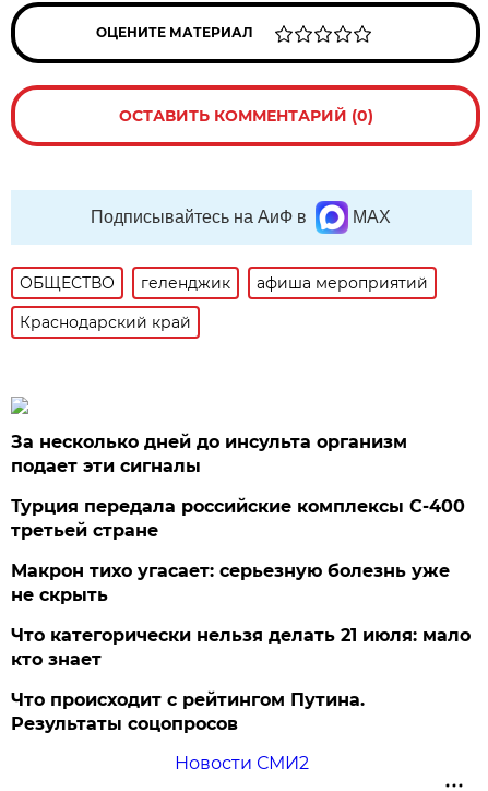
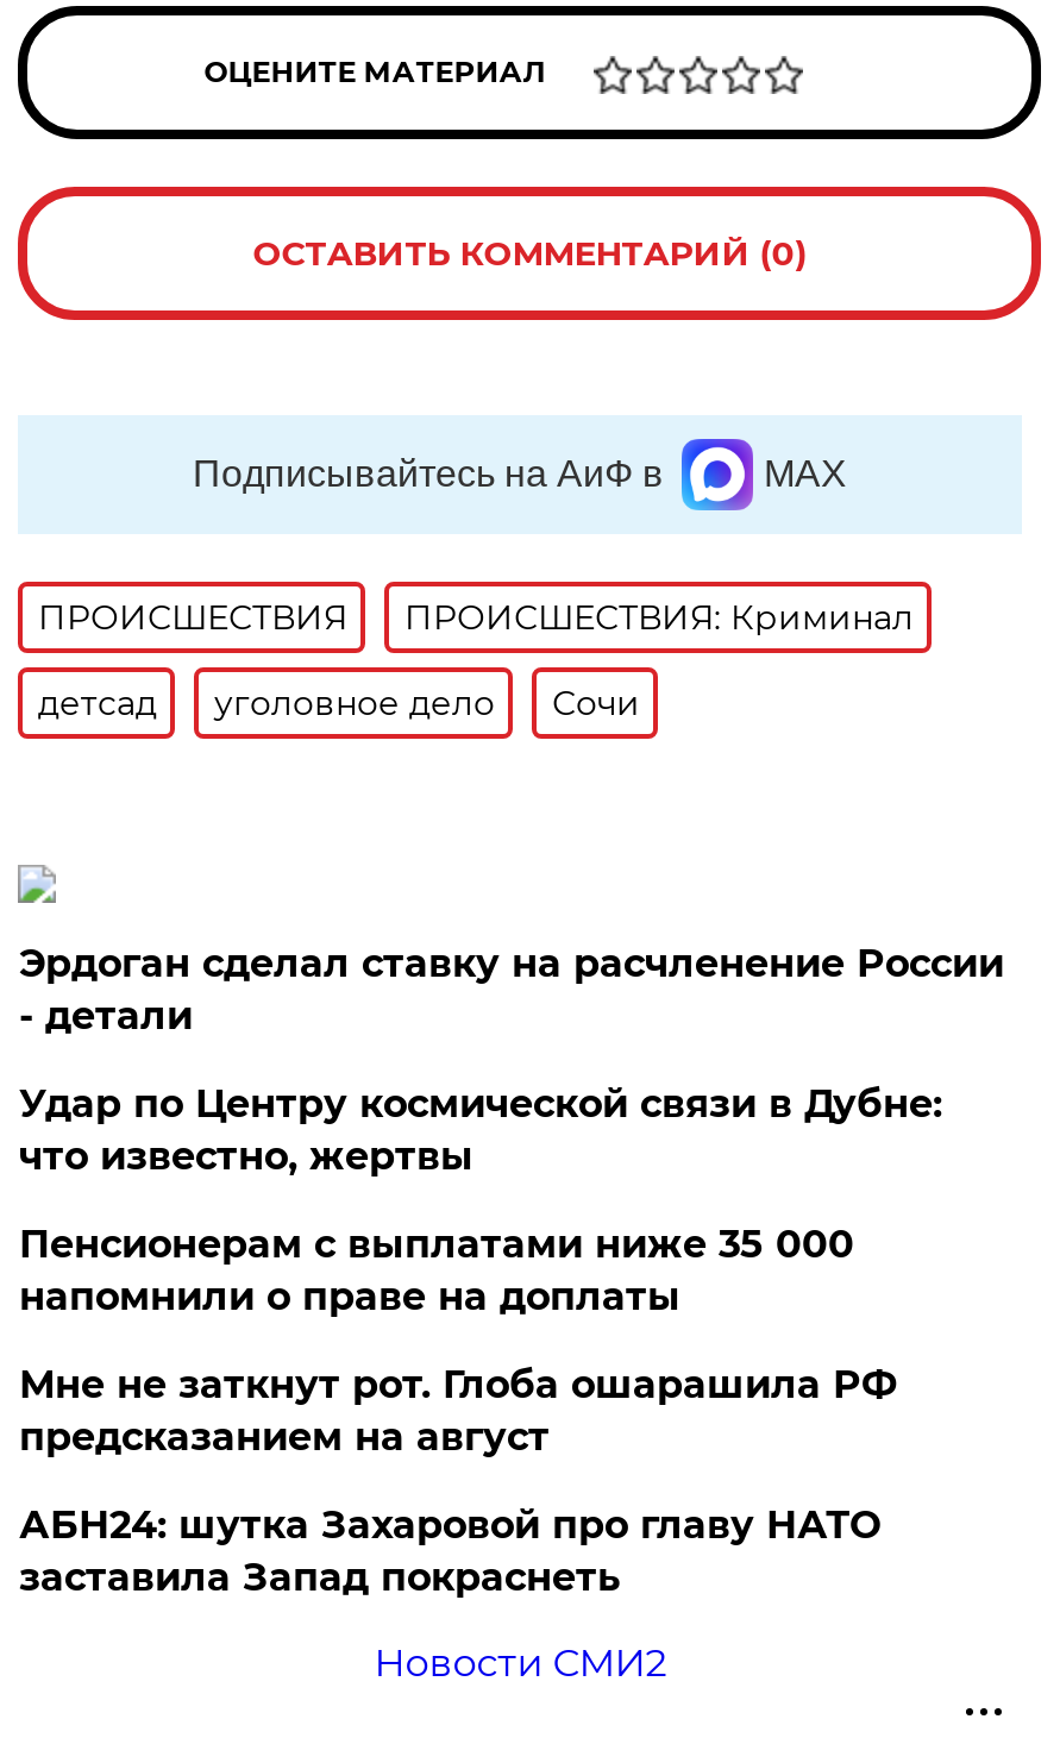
- ОБЩЕСТВО
- геленджик
- афиша мероприятий
+ ПРОИСШЕСТВИЯ
+ ПРОИСШЕСТВИЯ: Криминал

- Краснодарский край
+ детсад
+ уголовное дело
+ Сочи

- За несколько дней до инсульта организм
- подает эти сигналы
+ Эрдоган сделал ставку на расчленение России
+ - детали

- Турция передала российские комплексы С-400
- третьей стране
+ Удар по Центру космической связи в Дубне:
+ что известно, жертвы

- Макрон тихо угасает: серьезную болезнь уже
- не скрыть
+ Пенсионерам с выплатами ниже 35 000
+ напомнили о праве на доплаты

- Что категорически нельзя делать 21 июля: мало
- кто знает
+ Мне не заткнут рот. Глоба ошарашила РФ
+ предсказанием на август

- Что происходит с рейтингом Путина.
- Результаты соцопросов
+ АБН24: шутка Захаровой про главу НАТО
+ заставила Запад покраснеть
